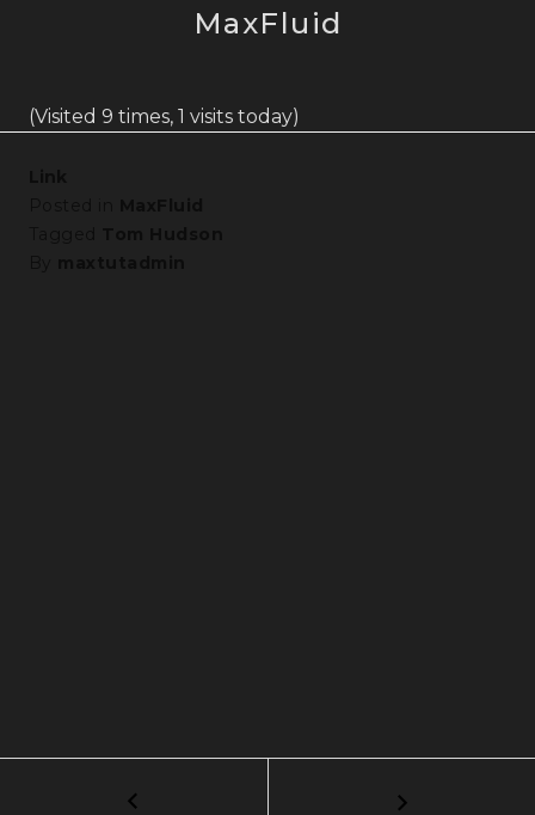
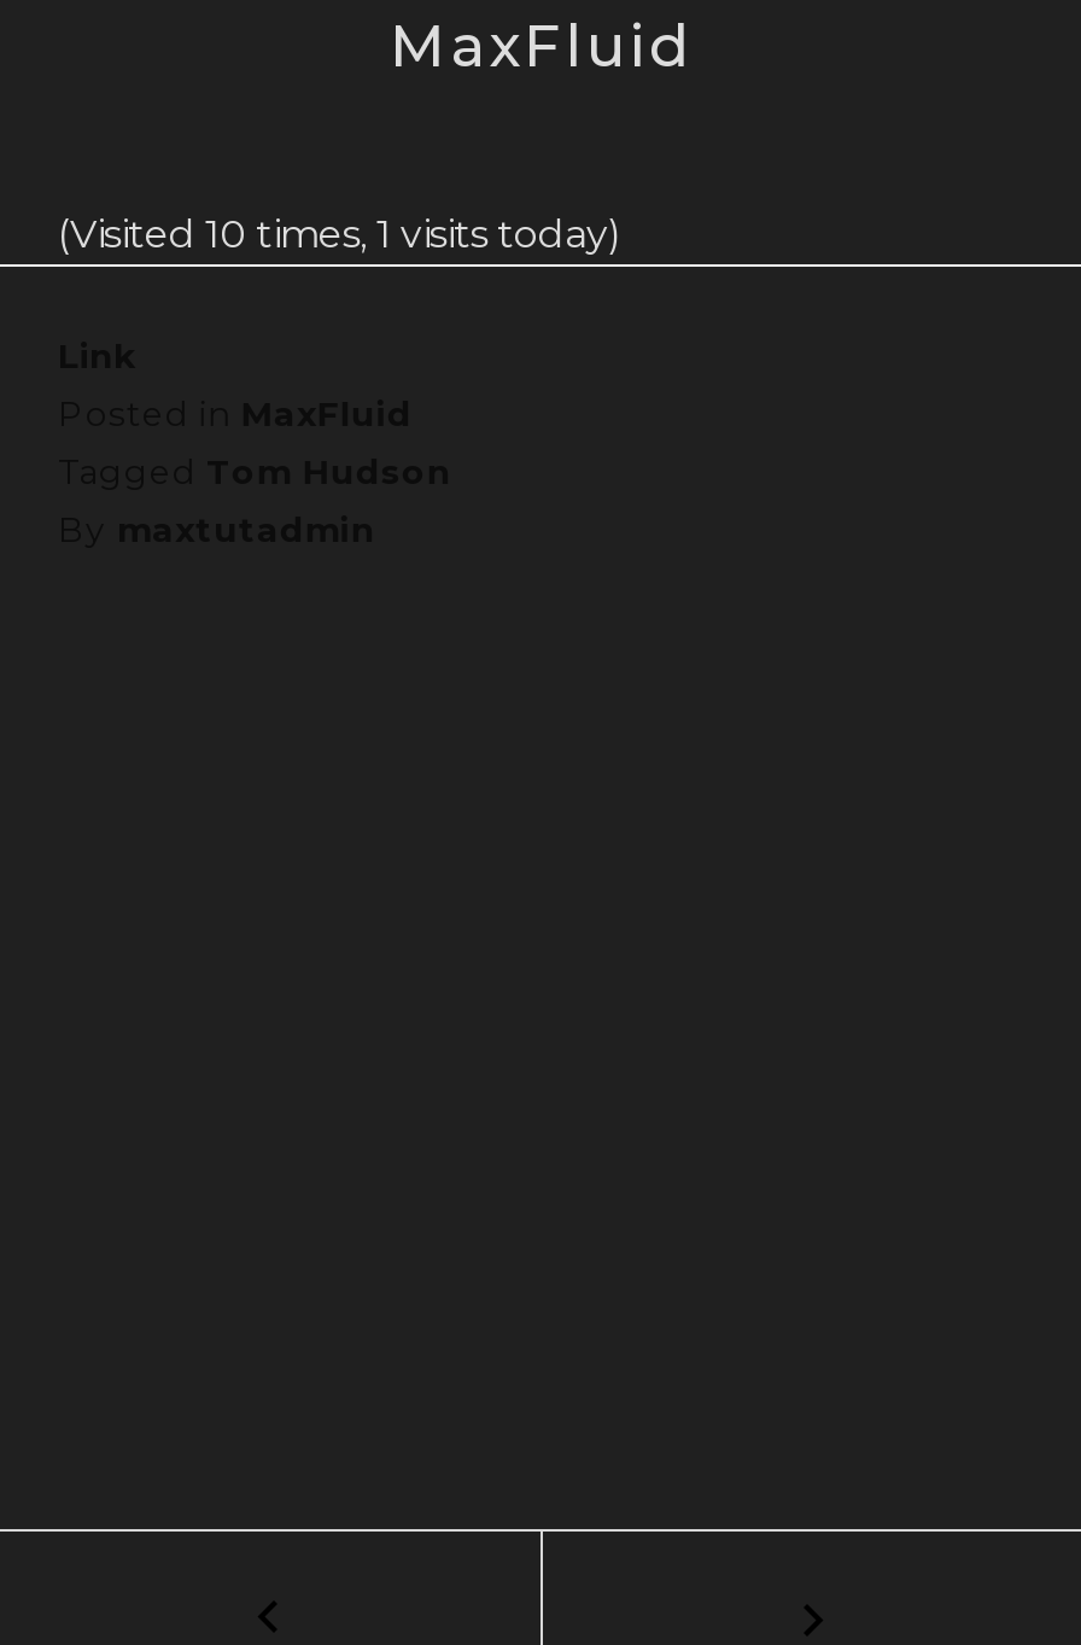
- (Visited 9 times, 1 visits today)
+ (Visited 10 times, 1 visits today)
